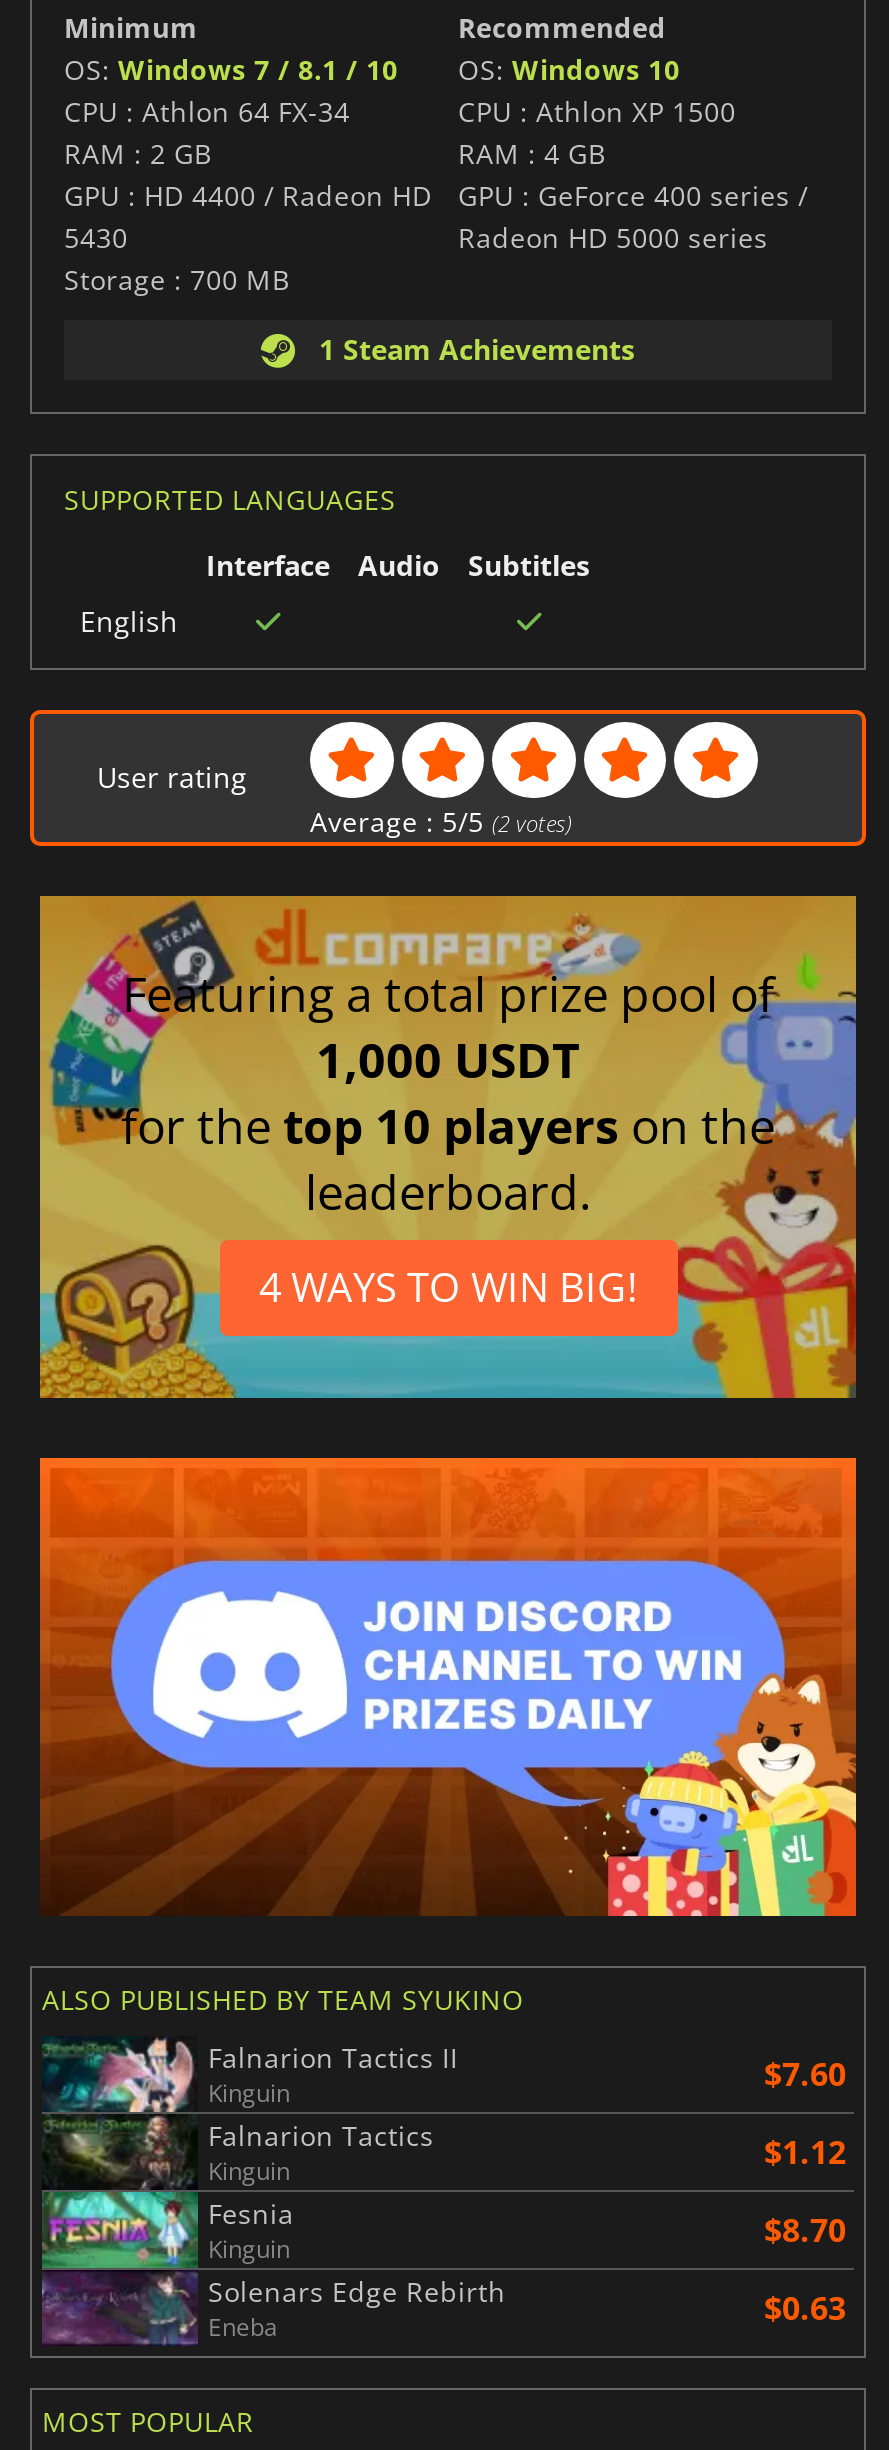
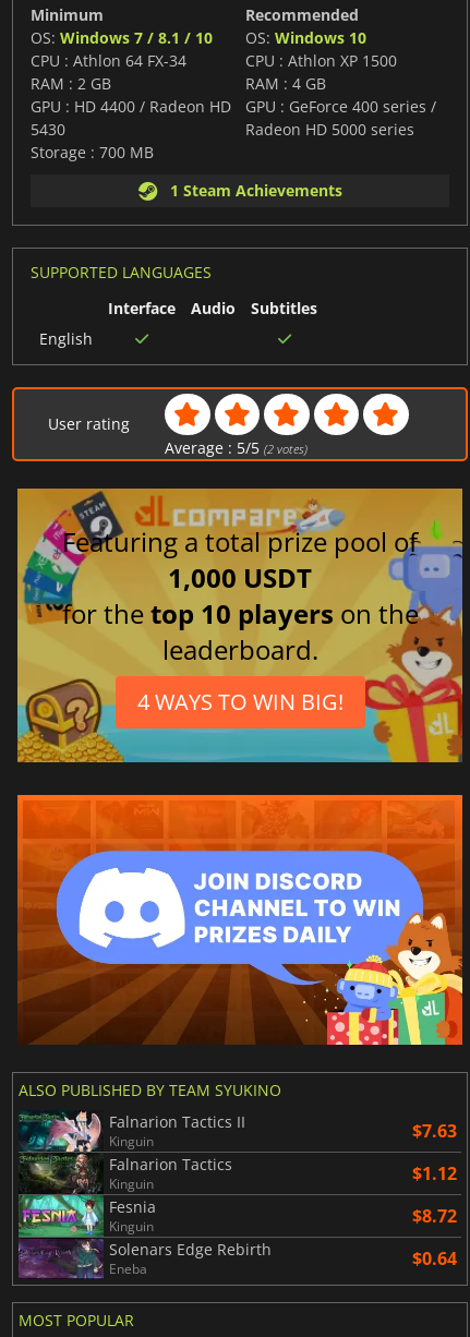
- $7.60
+ $7.63

- $8.70
+ $8.72

- $0.63
+ $0.64
